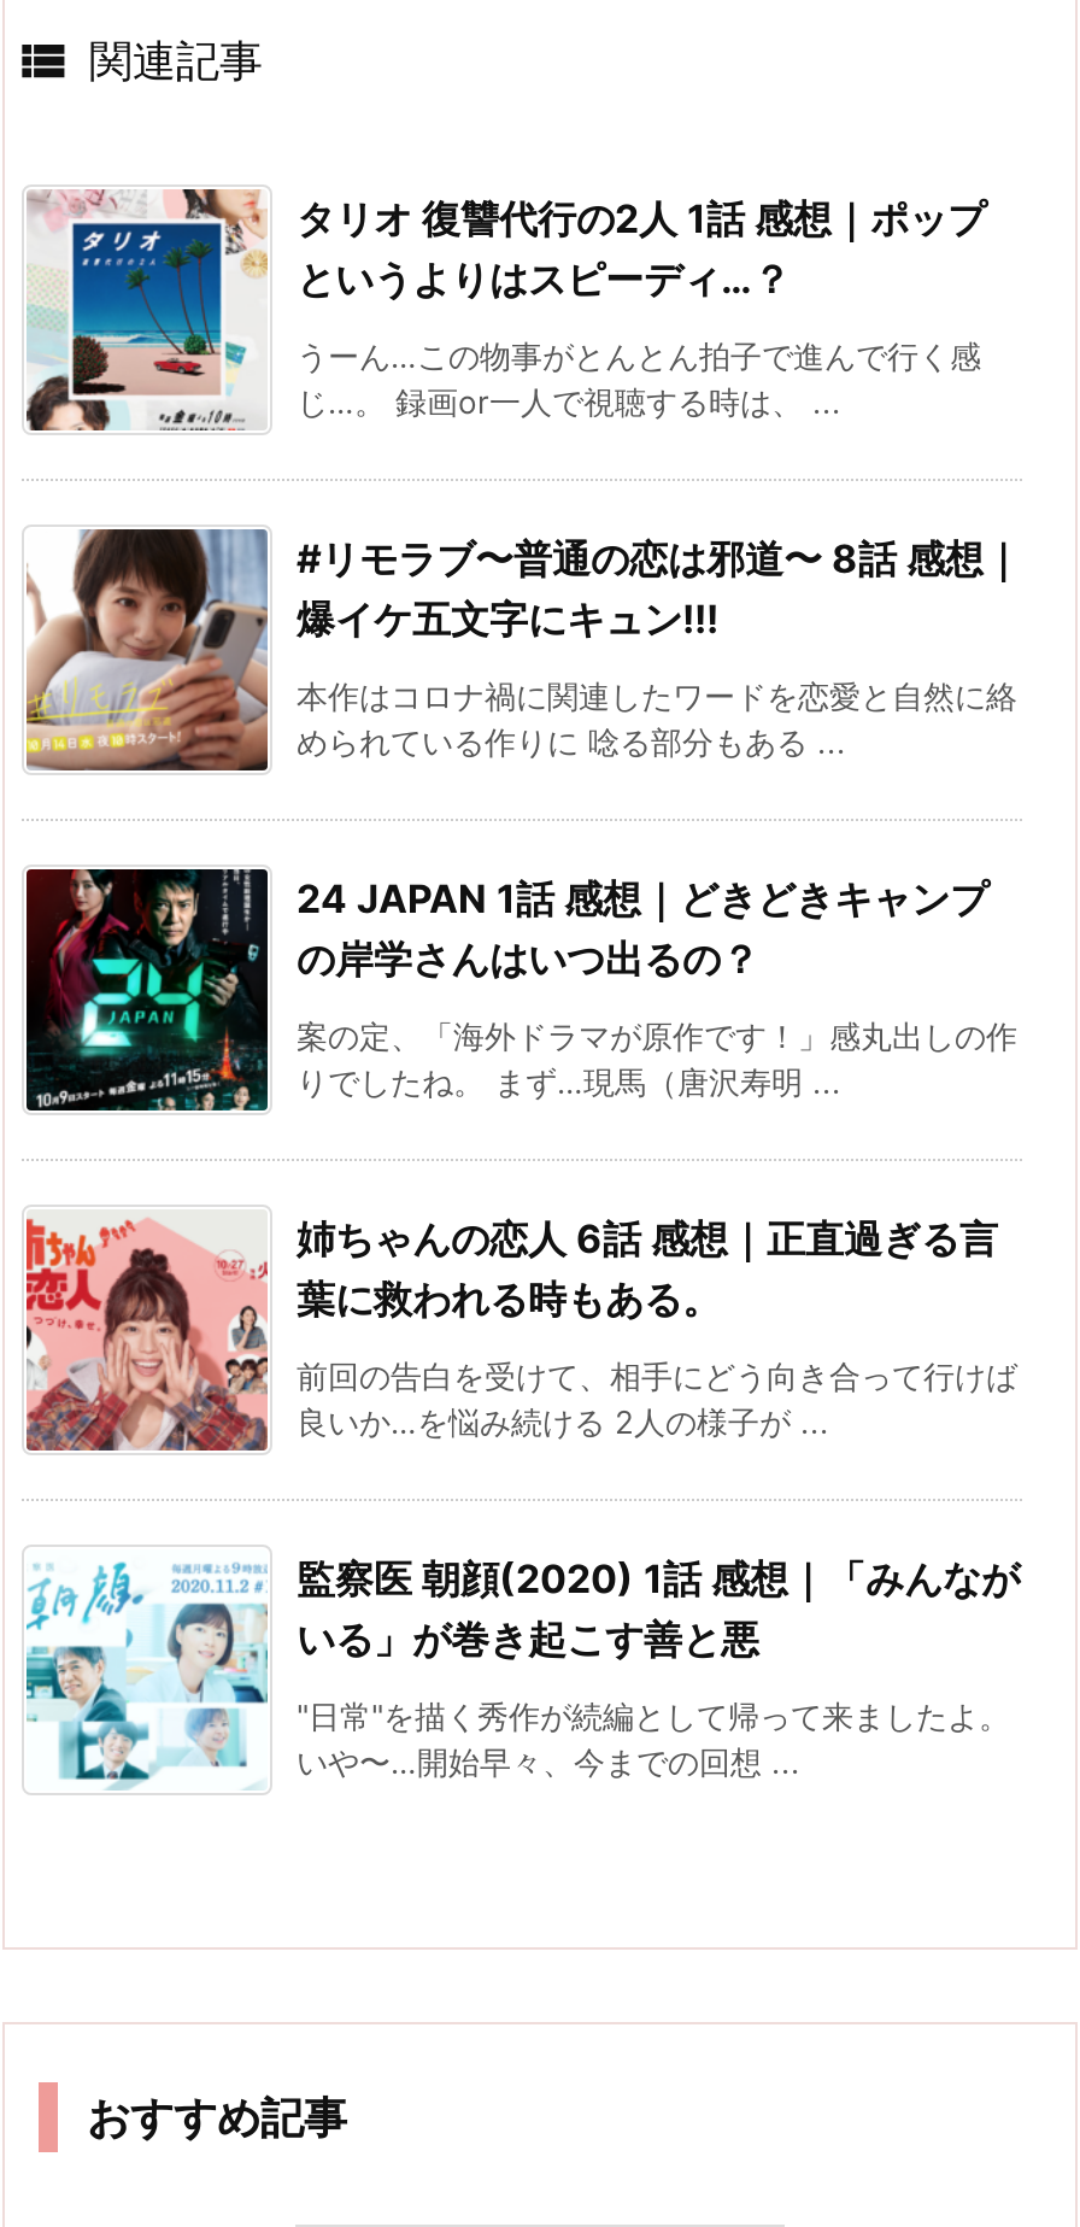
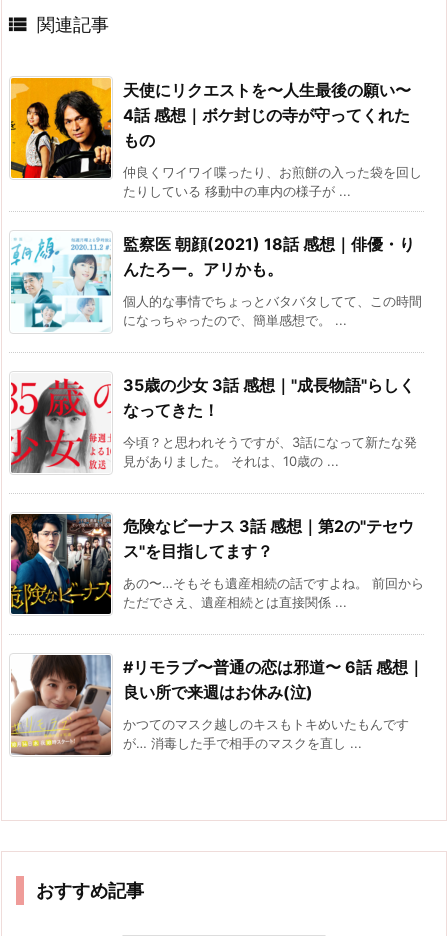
- [image]
- タリオ 復讐代行の2人 1話 感想｜ポップ
- というよりはスピーディ…？
+ [image]
+ 天使にリクエストを〜人生最後の願い〜
+ 4話 感想｜ボケ封じの寺が守ってくれた
+ もの

- うーん…この物事がとんとん拍子で進んで行く感
- じ…。 録画or一人で視聴する時は、 ...
+ 仲良くワイワイ喋ったり、お煎餅の入った袋を回し
+ たりしている 移動中の車内の様子が ...

moved down: [image]

- #リモラブ〜普通の恋は邪道〜 8話 感想｜
- 爆イケ五文字にキュン!!!
+ 監察医 朝顔(2021) 18話 感想｜俳優・り
+ んたろー。アリかも。

- 本作はコロナ禍に関連したワードを恋愛と自然に絡
- められている作りに 唸る部分もある ...
+ 個人的な事情でちょっとバタバタしてて、この時間
+ になっちゃったので、簡単感想で。 ...

- [image]
- 24 JAPAN 1話 感想｜どきどきキャンプ
- の岸学さんはいつ出るの？
+ [image]
+ 35歳の少女 3話 感想｜"成長物語"らしく
+ なってきた！

- 案の定、「海外ドラマが原作です！」感丸出しの作
- りでしたね。 まず…現馬（唐沢寿明 ...
+ 今頃？と思われそうですが、3話になって新たな発
+ 見がありました。 それは、10歳の ...

- [image]
- 姉ちゃんの恋人 6話 感想｜正直過ぎる言
- 葉に救われる時もある。
+ [image]
+ 危険なビーナス 3話 感想｜第2の"テセウ
+ ス"を目指してます？

- 前回の告白を受けて、相手にどう向き合って行けば
- 良いか…を悩み続ける 2人の様子が ...
+ あの〜…そもそも遺産相続の話ですよね。 前回から
+ ただでさえ、遺産相続とは直接関係 ...

moved up: [image]

- 監察医 朝顔(2020) 1話 感想｜「みんなが
- いる」が巻き起こす善と悪
+ #リモラブ〜普通の恋は邪道〜 6話 感想｜
+ 良い所で来週はお休み(泣)

- "日常"を描く秀作が続編として帰って来ましたよ。
- いや〜…開始早々、今までの回想 ...
+ かつてのマスク越しのキスもトキめいたもんです
+ が… 消毒した手で相手のマスクを直し ...
